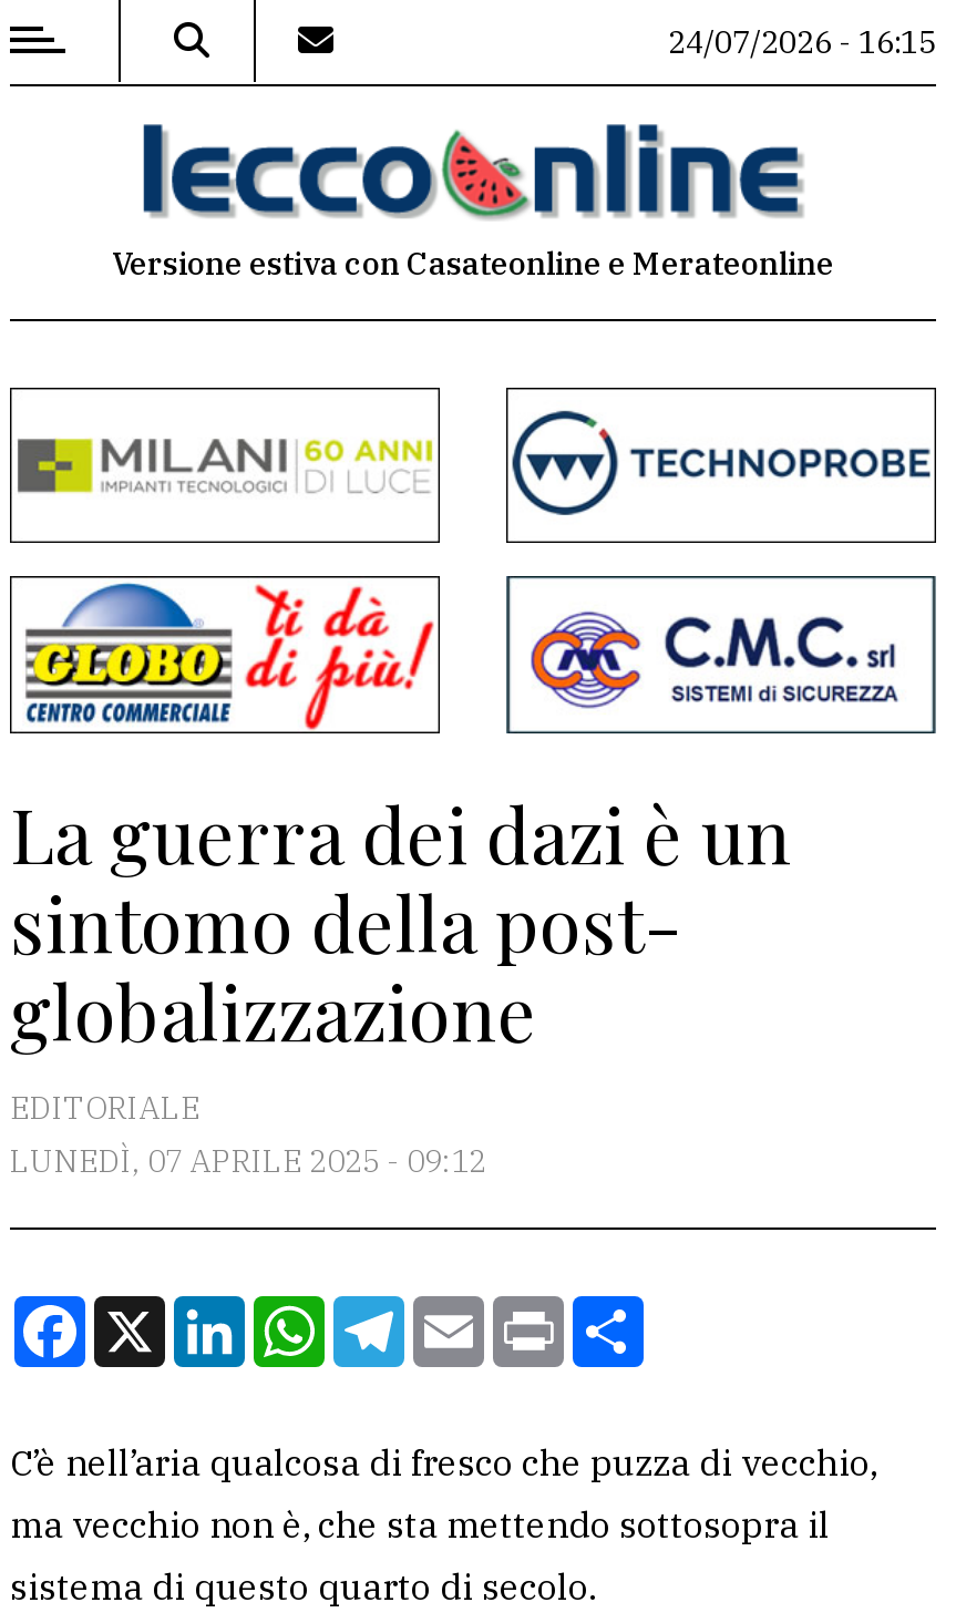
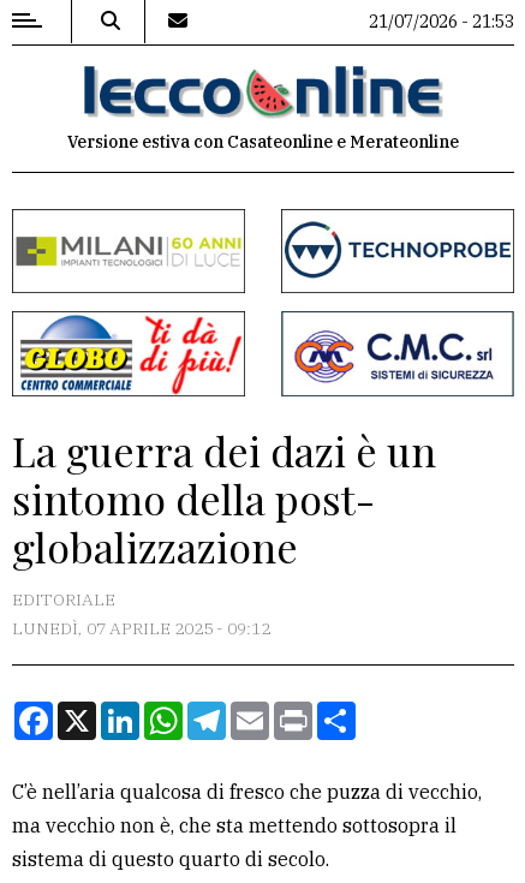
- 24/07/2026 - 16:15
+ 21/07/2026 - 21:53
